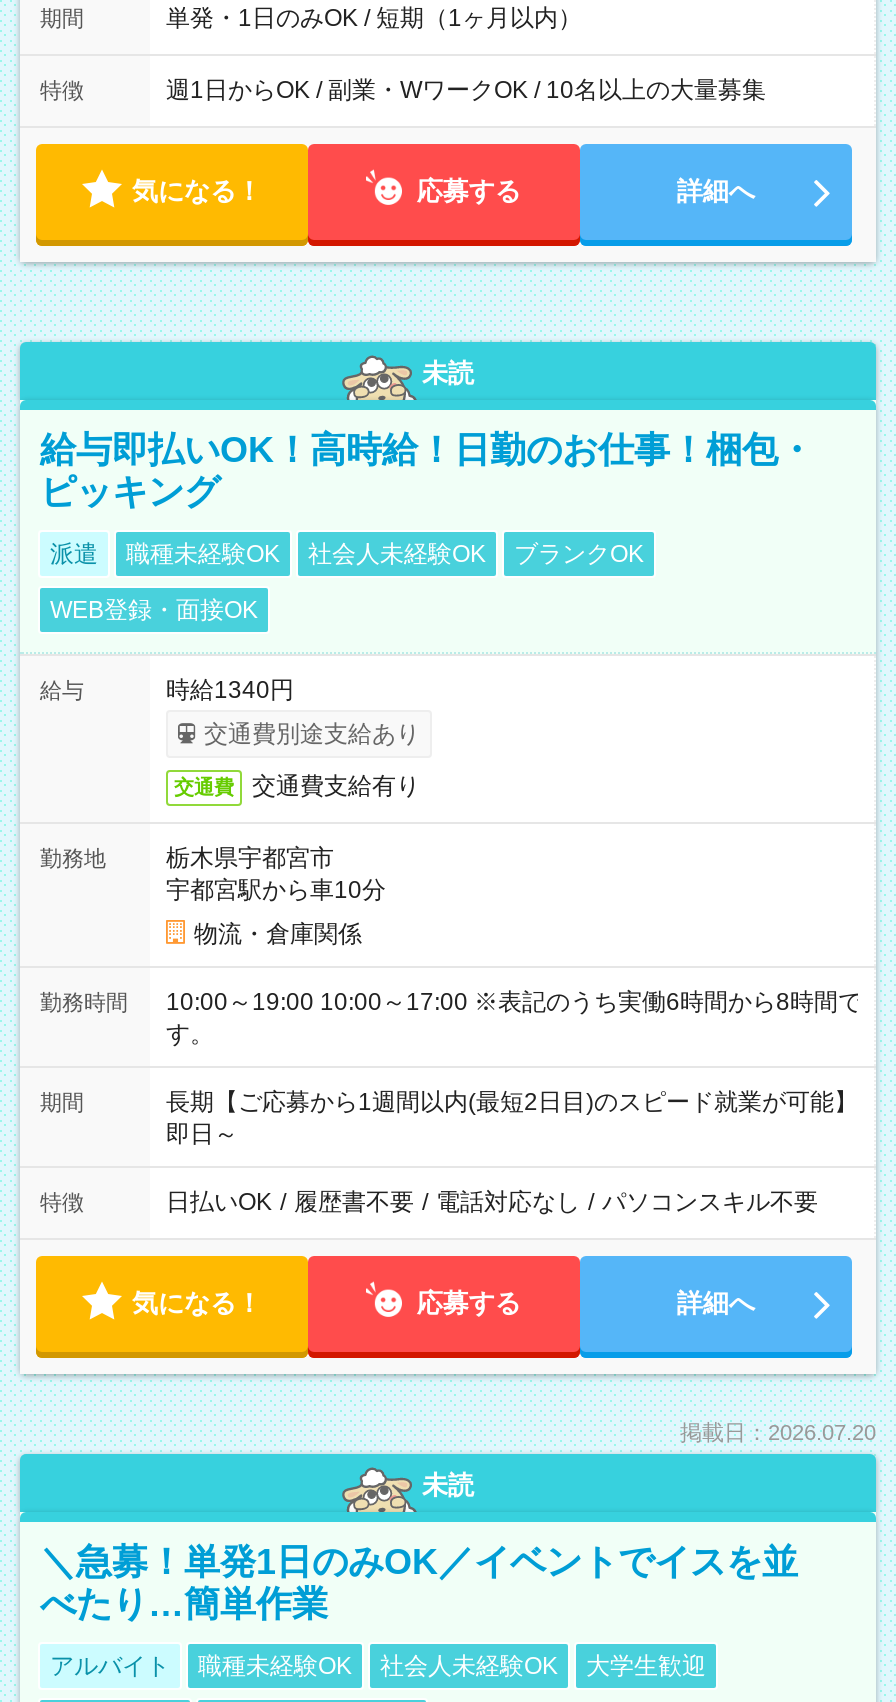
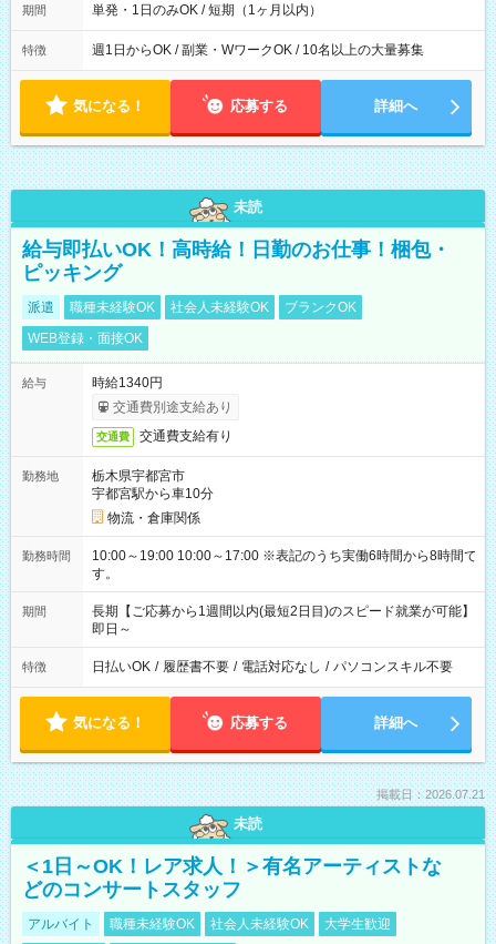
- 掲載日：2026.07.20
+ 掲載日：2026.07.21

- ＼急募！単発1日のみOK／イベントでイスを並
- べたり…簡単作業
+ ＜1日～OK！レア求人！＞有名アーティストな
+ どのコンサートスタッフ
